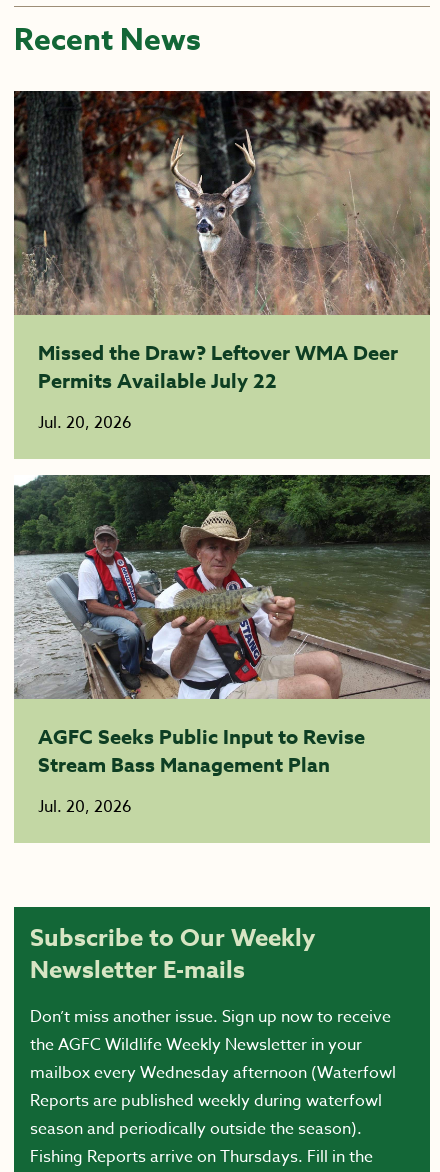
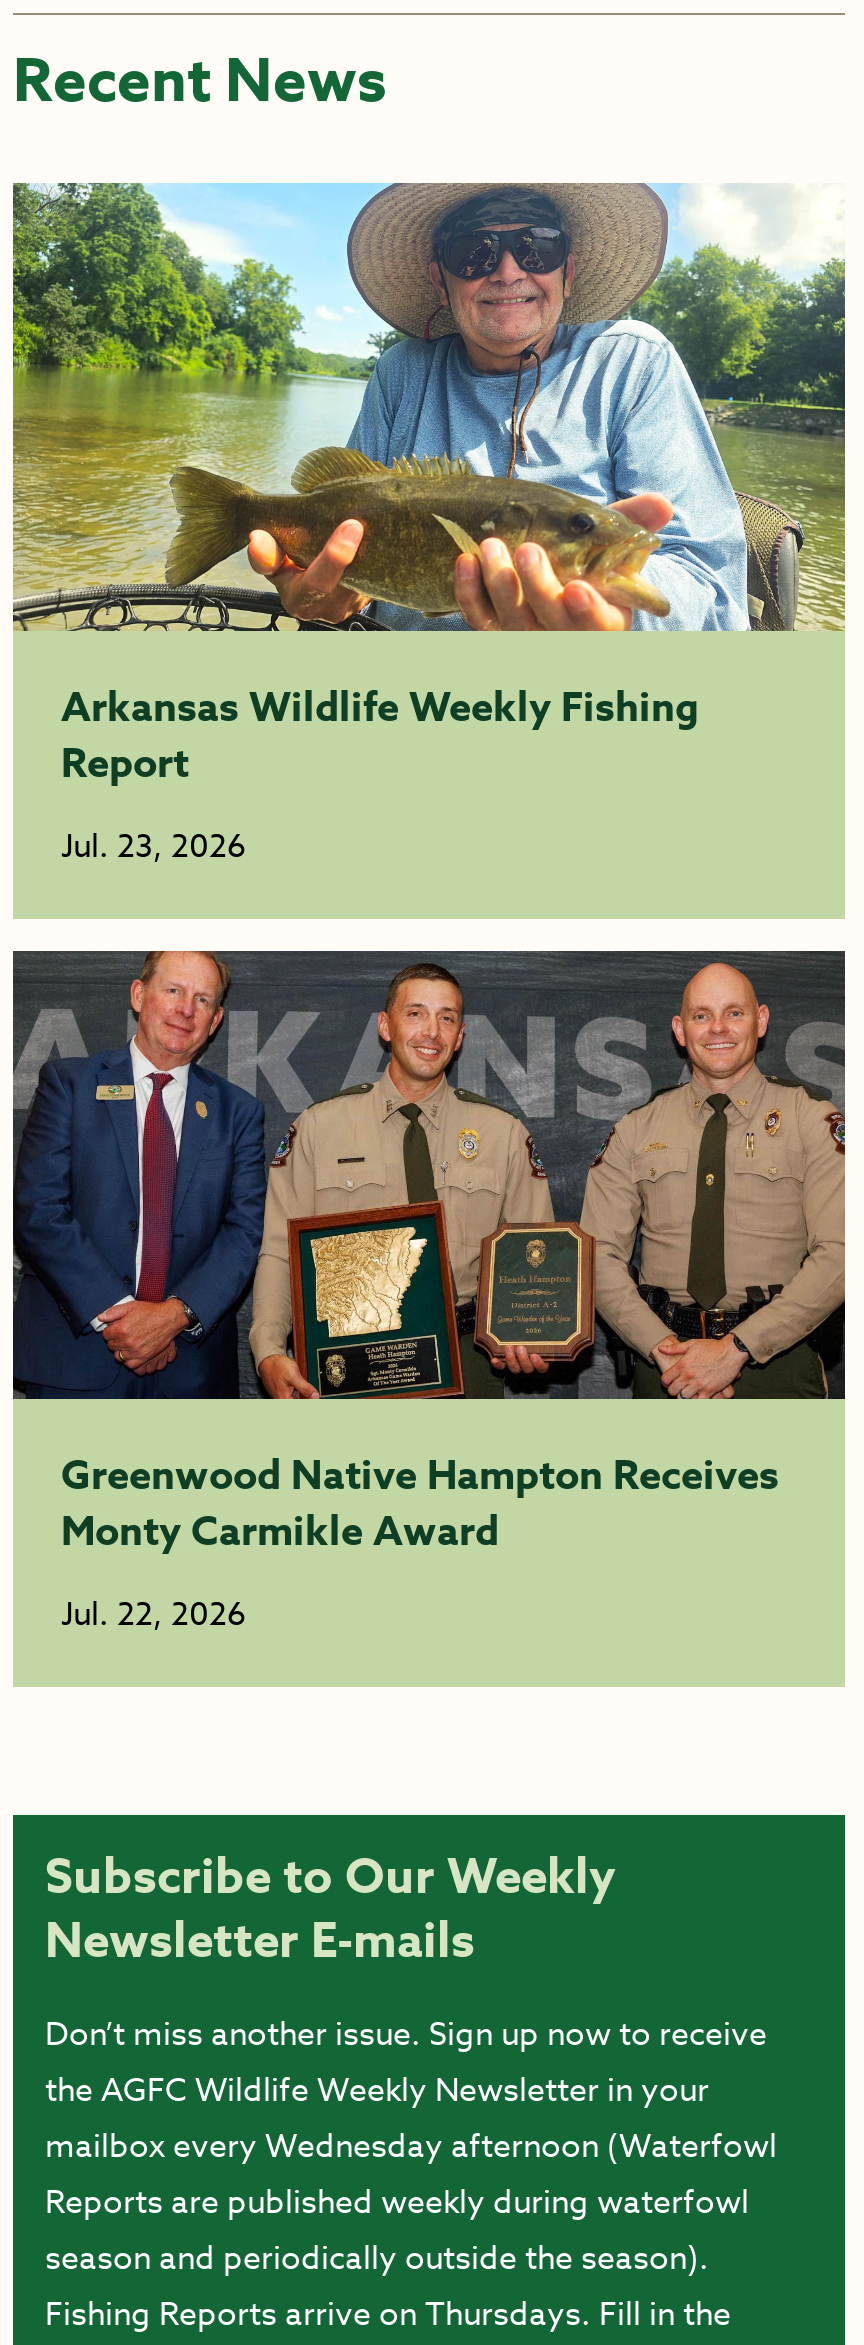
- [image]
- Missed the Draw? Leftover WMA Deer
- Permits Available July 22
+ [image]
+ Arkansas Wildlife Weekly Fishing
+ Report

- Jul. 20, 2026
+ Jul. 23, 2026

- [image]
- AGFC Seeks Public Input to Revise
- Stream Bass Management Plan
+ [image]
+ Greenwood Native Hampton Receives
+ Monty Carmikle Award

- Jul. 20, 2026
+ Jul. 22, 2026
